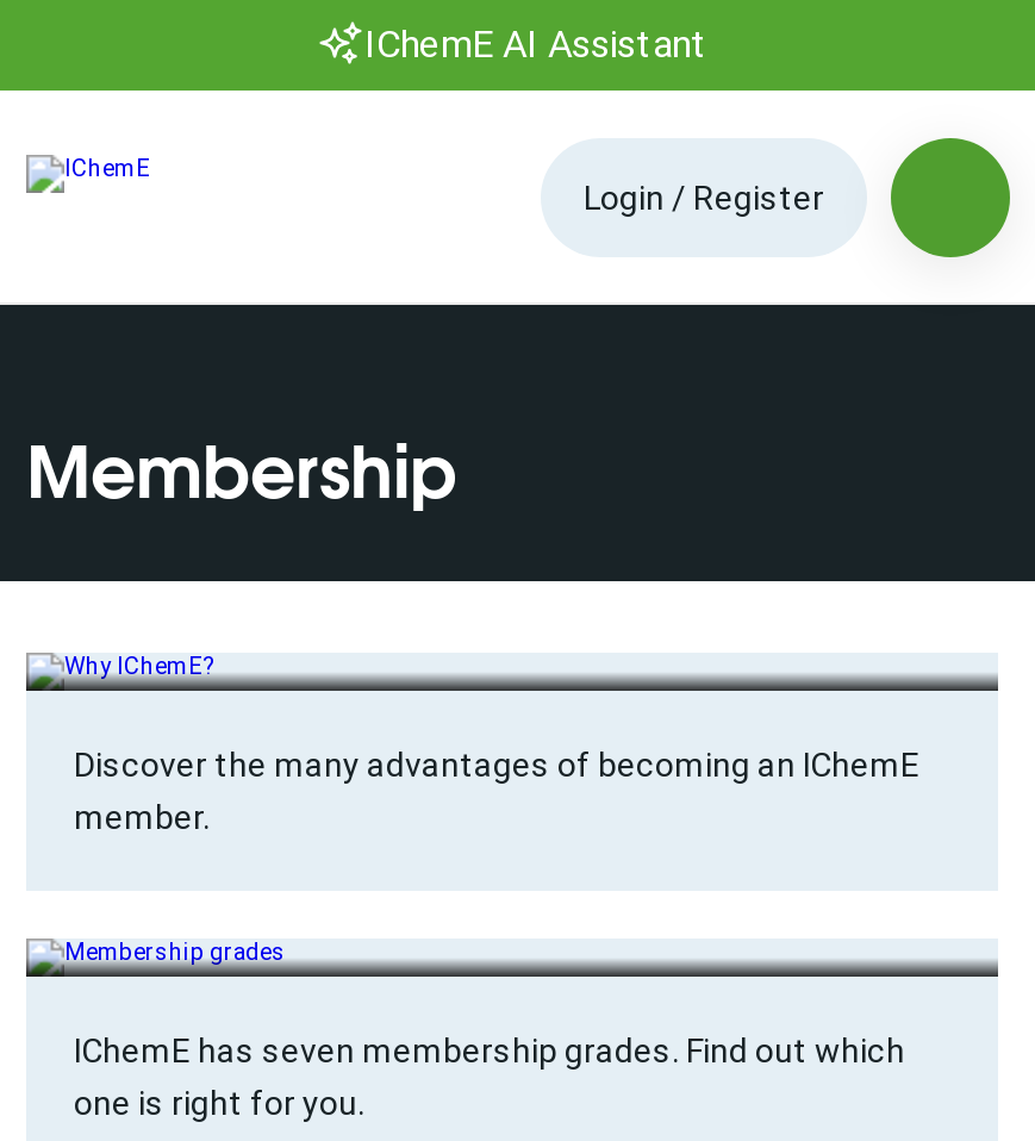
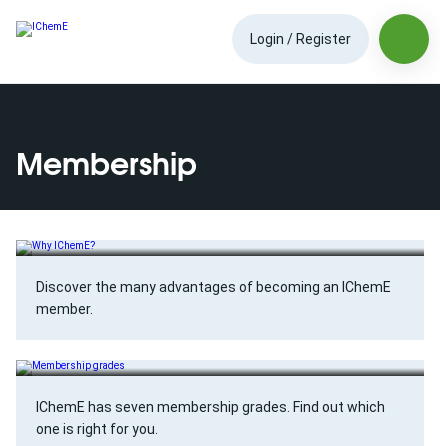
- IChemE AI Assistant
